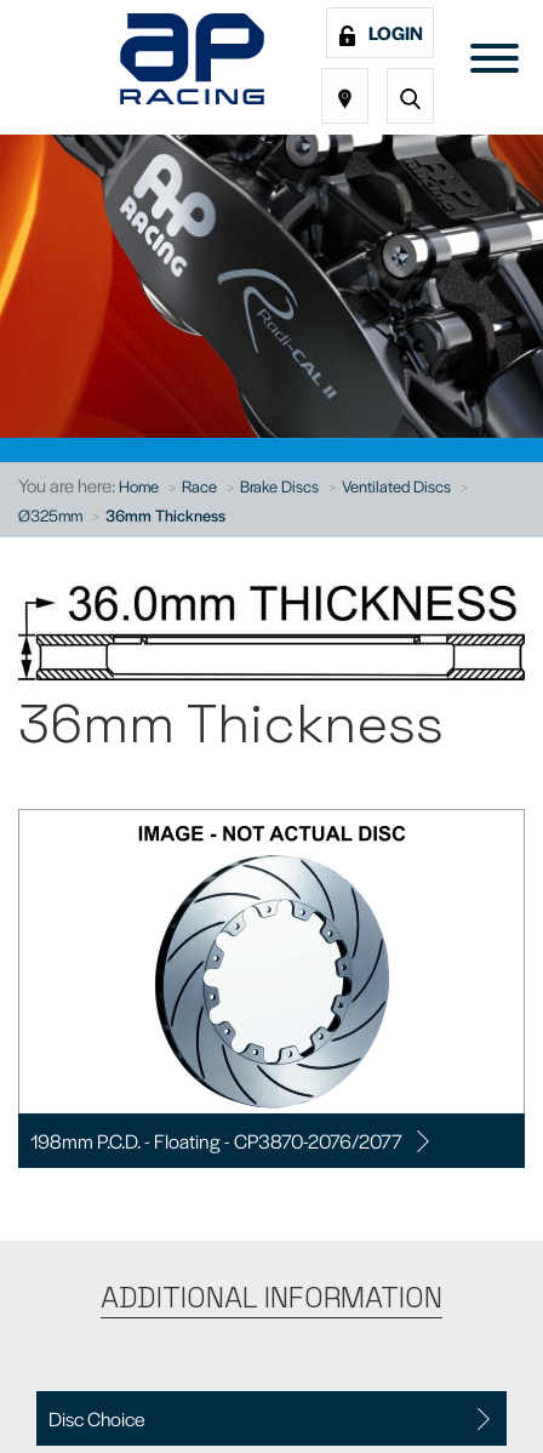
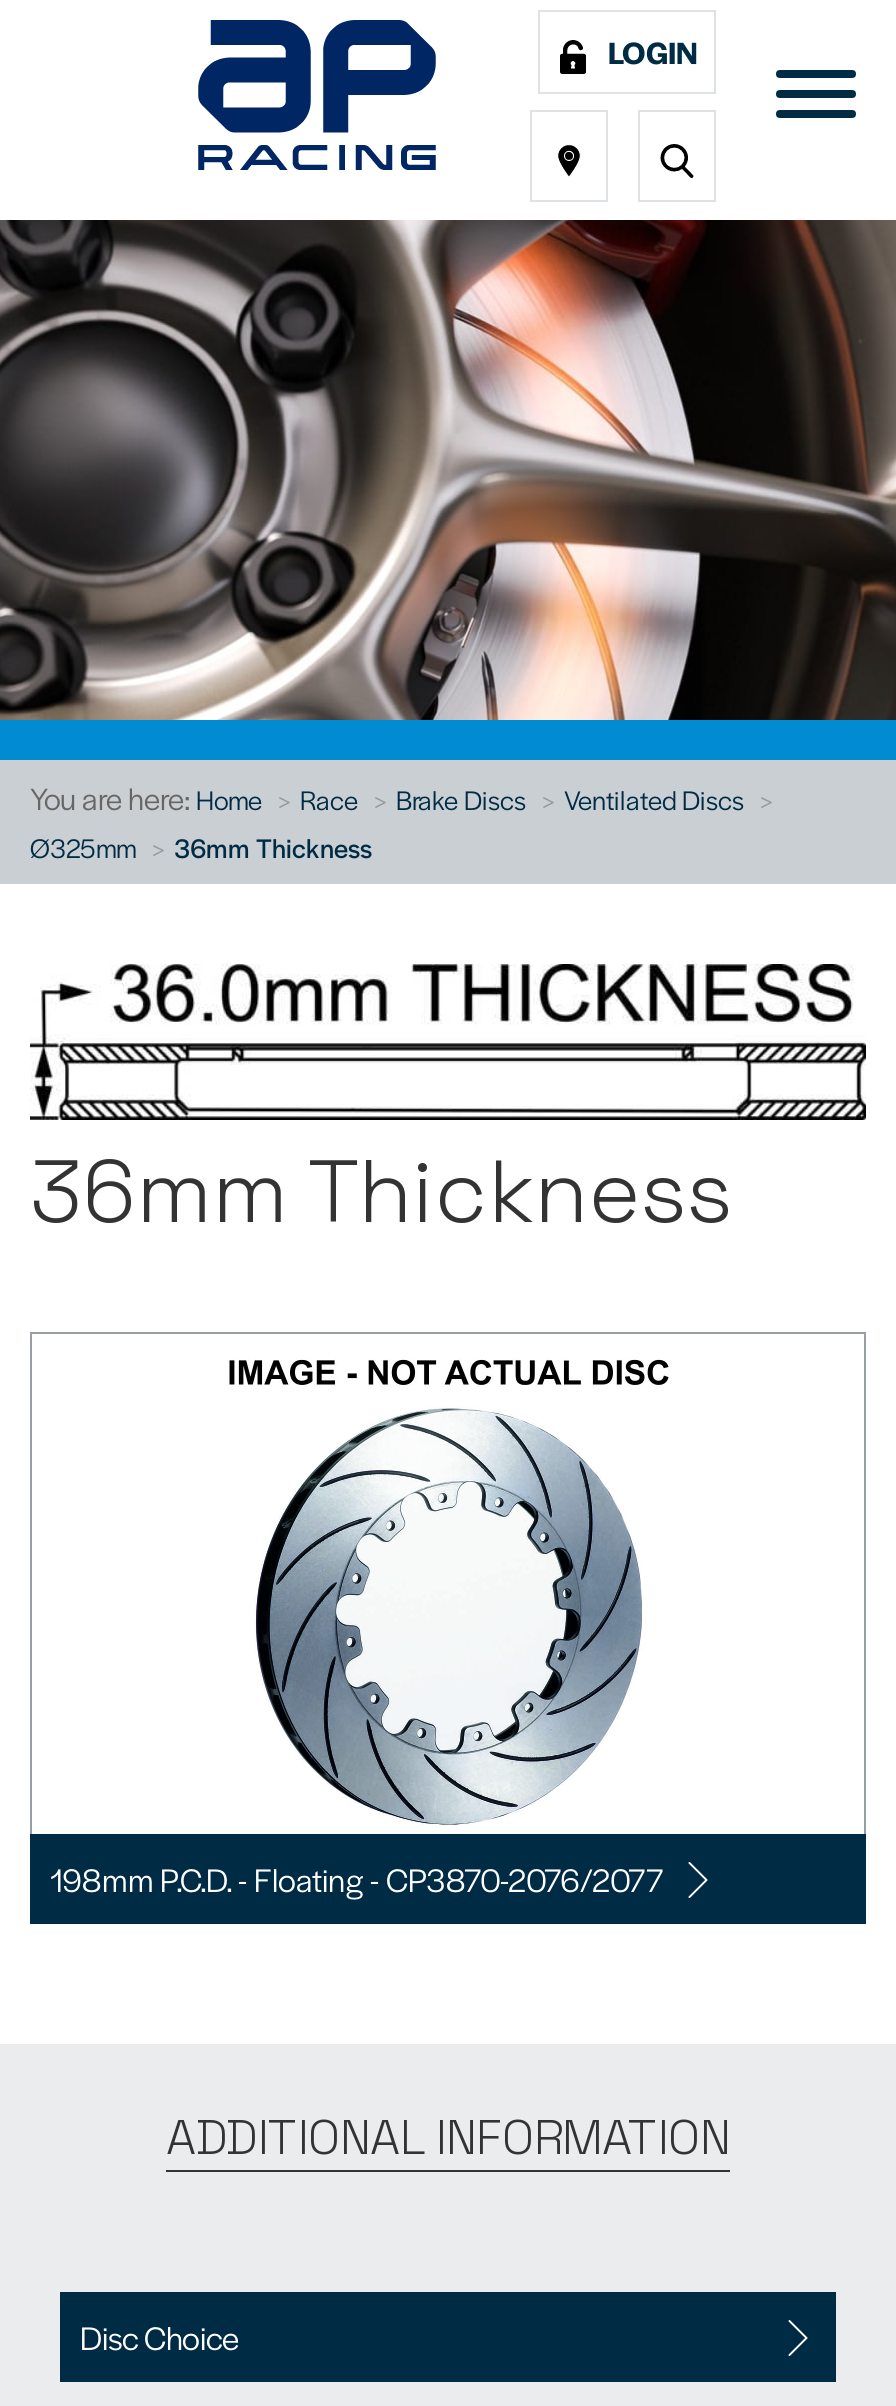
- [image]
+ [image]
